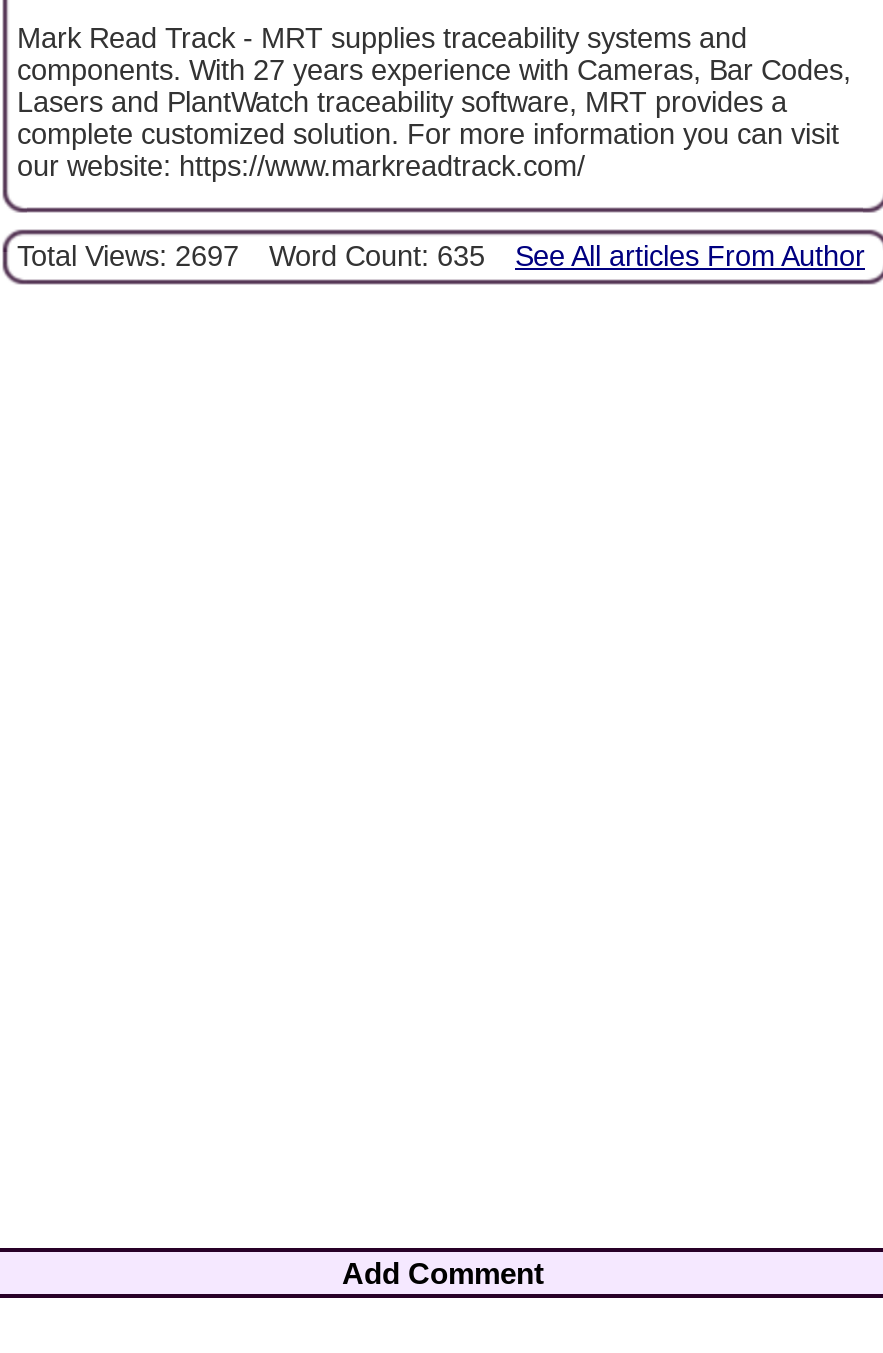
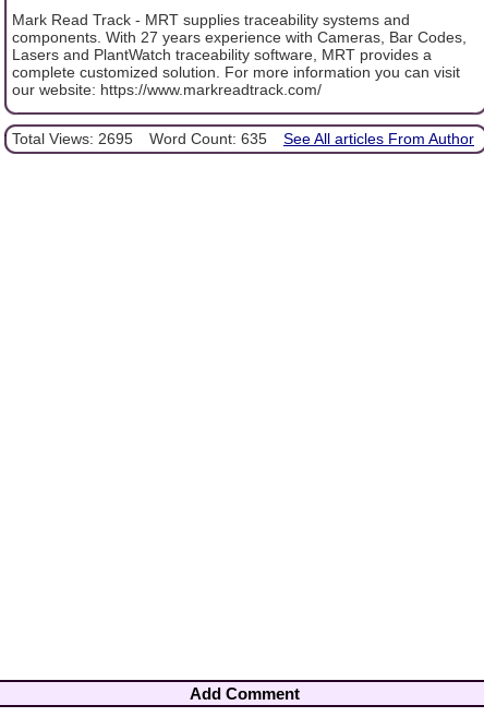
- Total Views: 2697 Word Count: 635 See All articles From Author
+ Total Views: 2695 Word Count: 635 See All articles From Author
